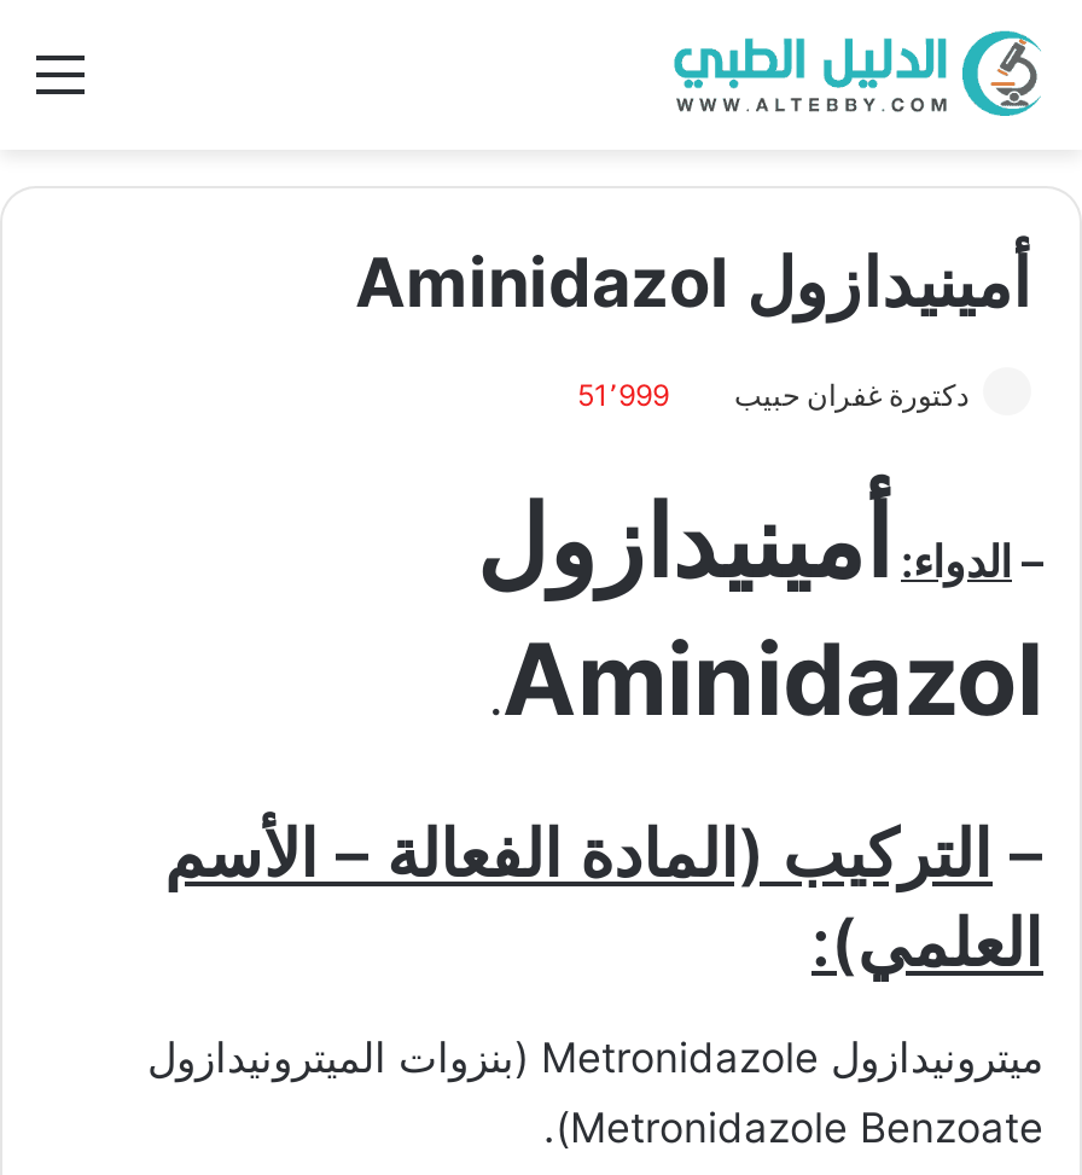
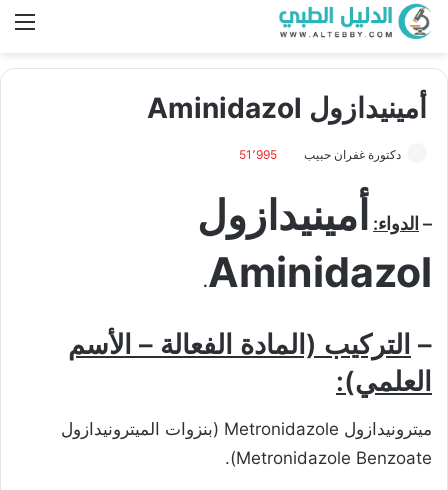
- دكتورة غفران حبيب 51٬999
+ دكتورة غفران حبيب 51٬995
